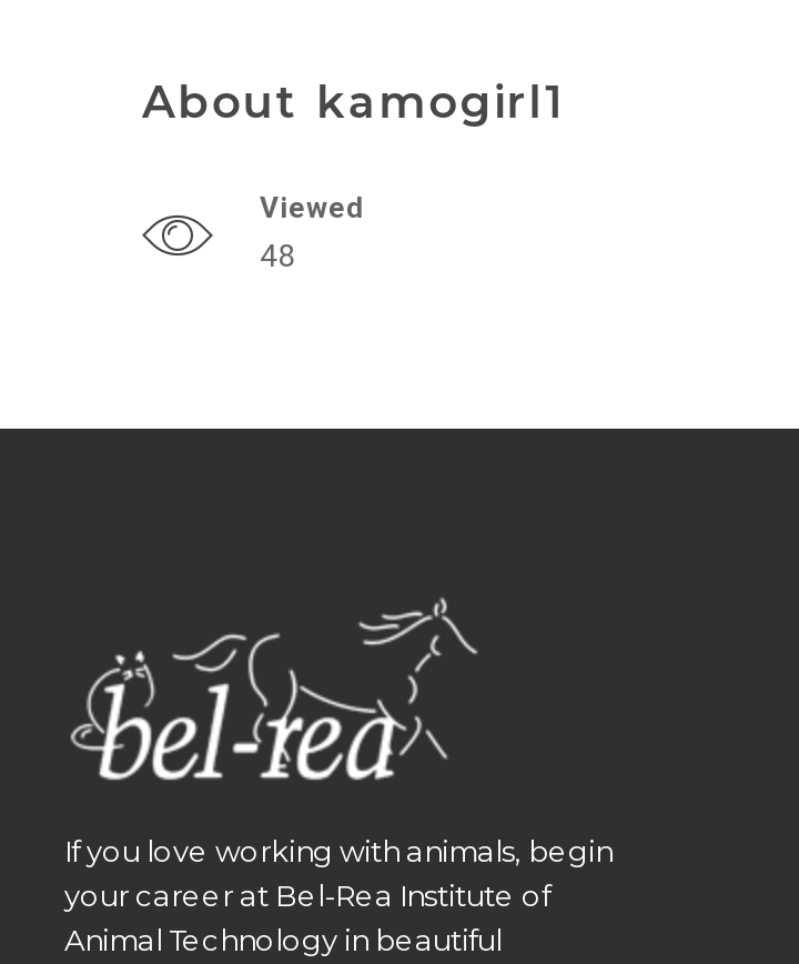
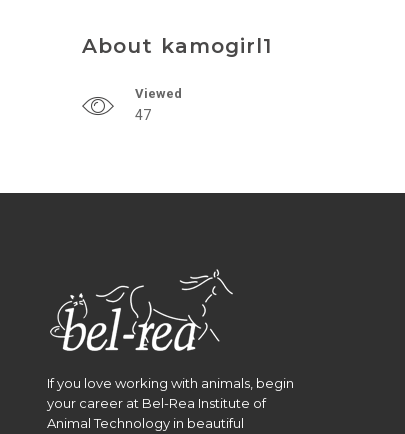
- 48
+ 47
